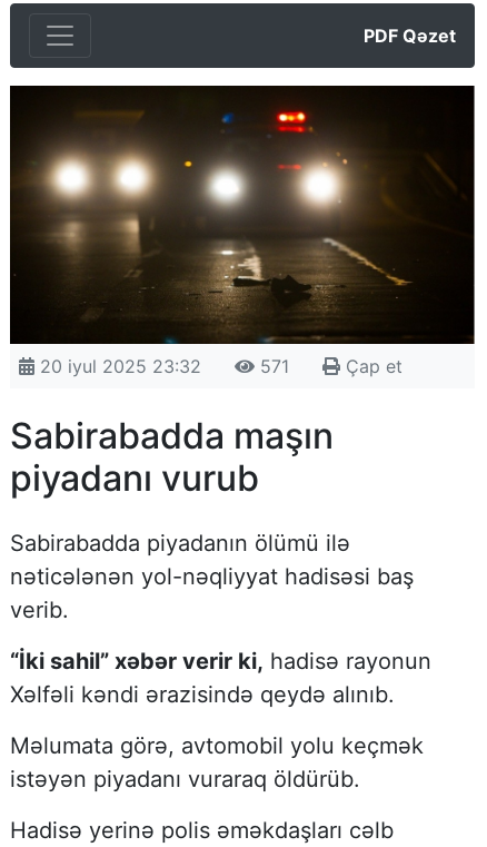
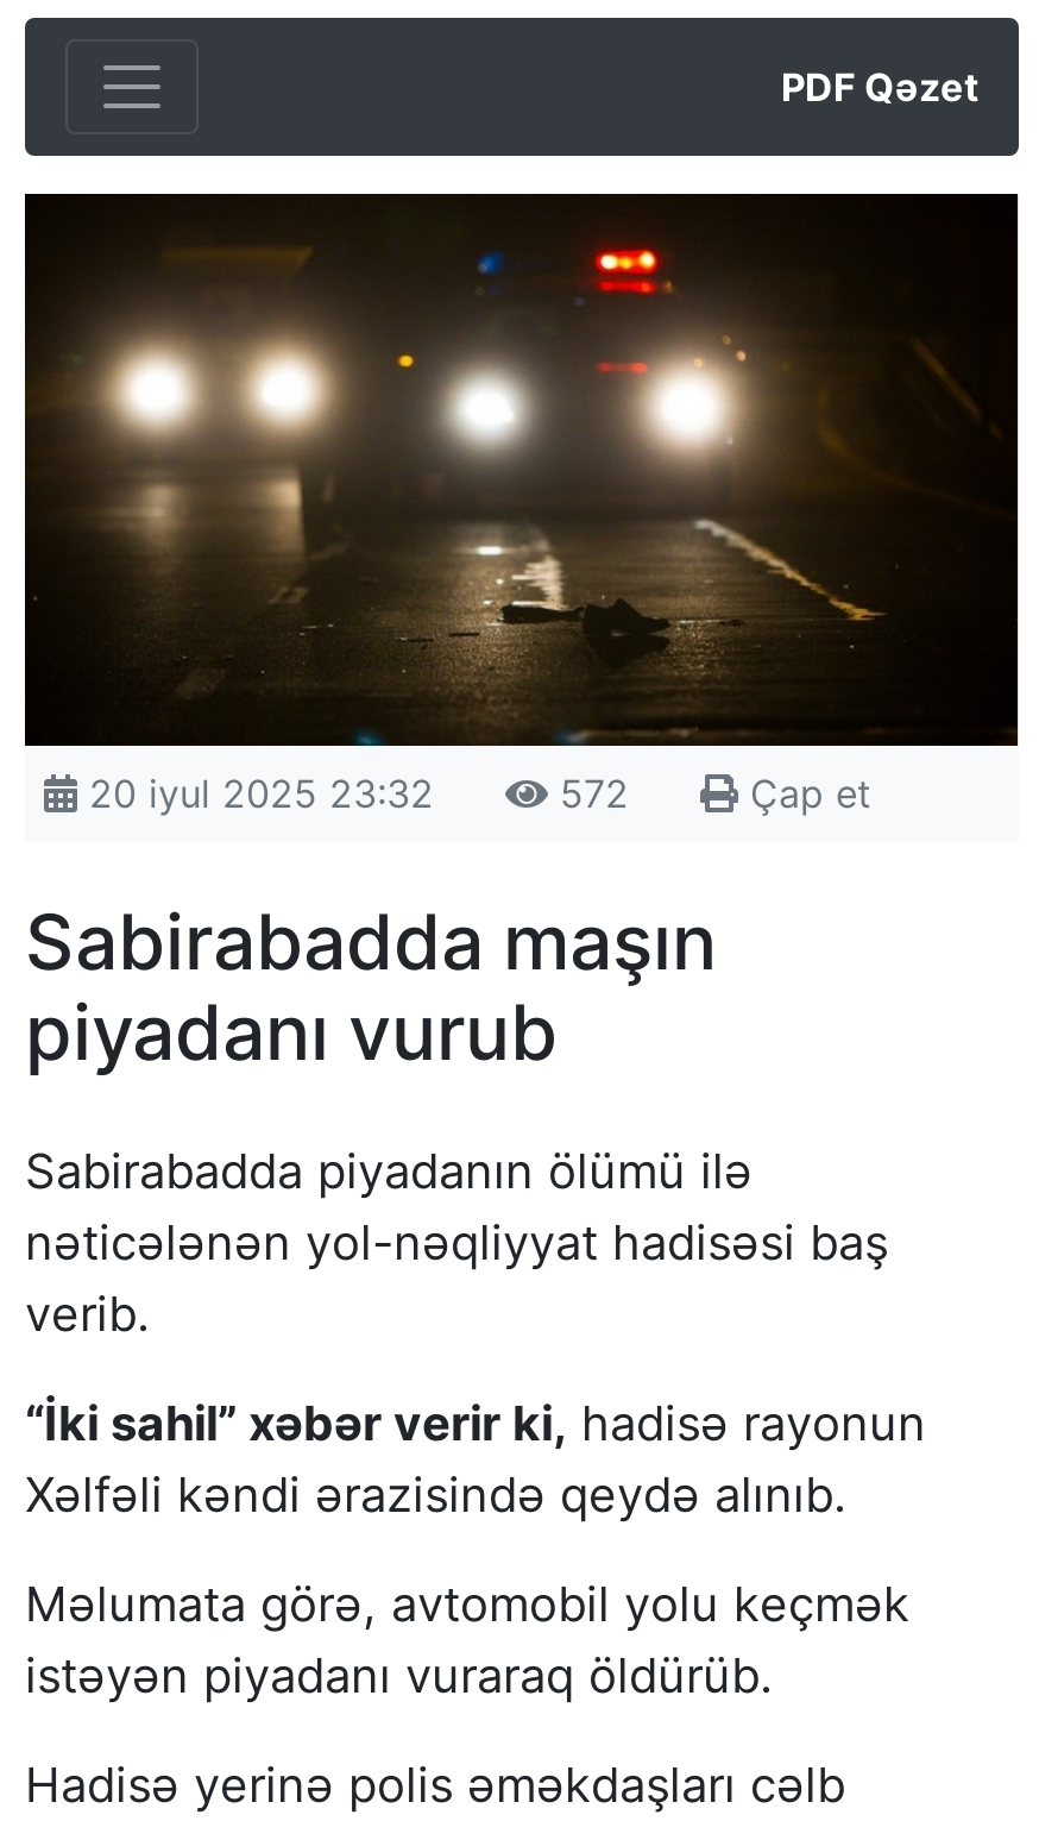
- 571
+ 572
